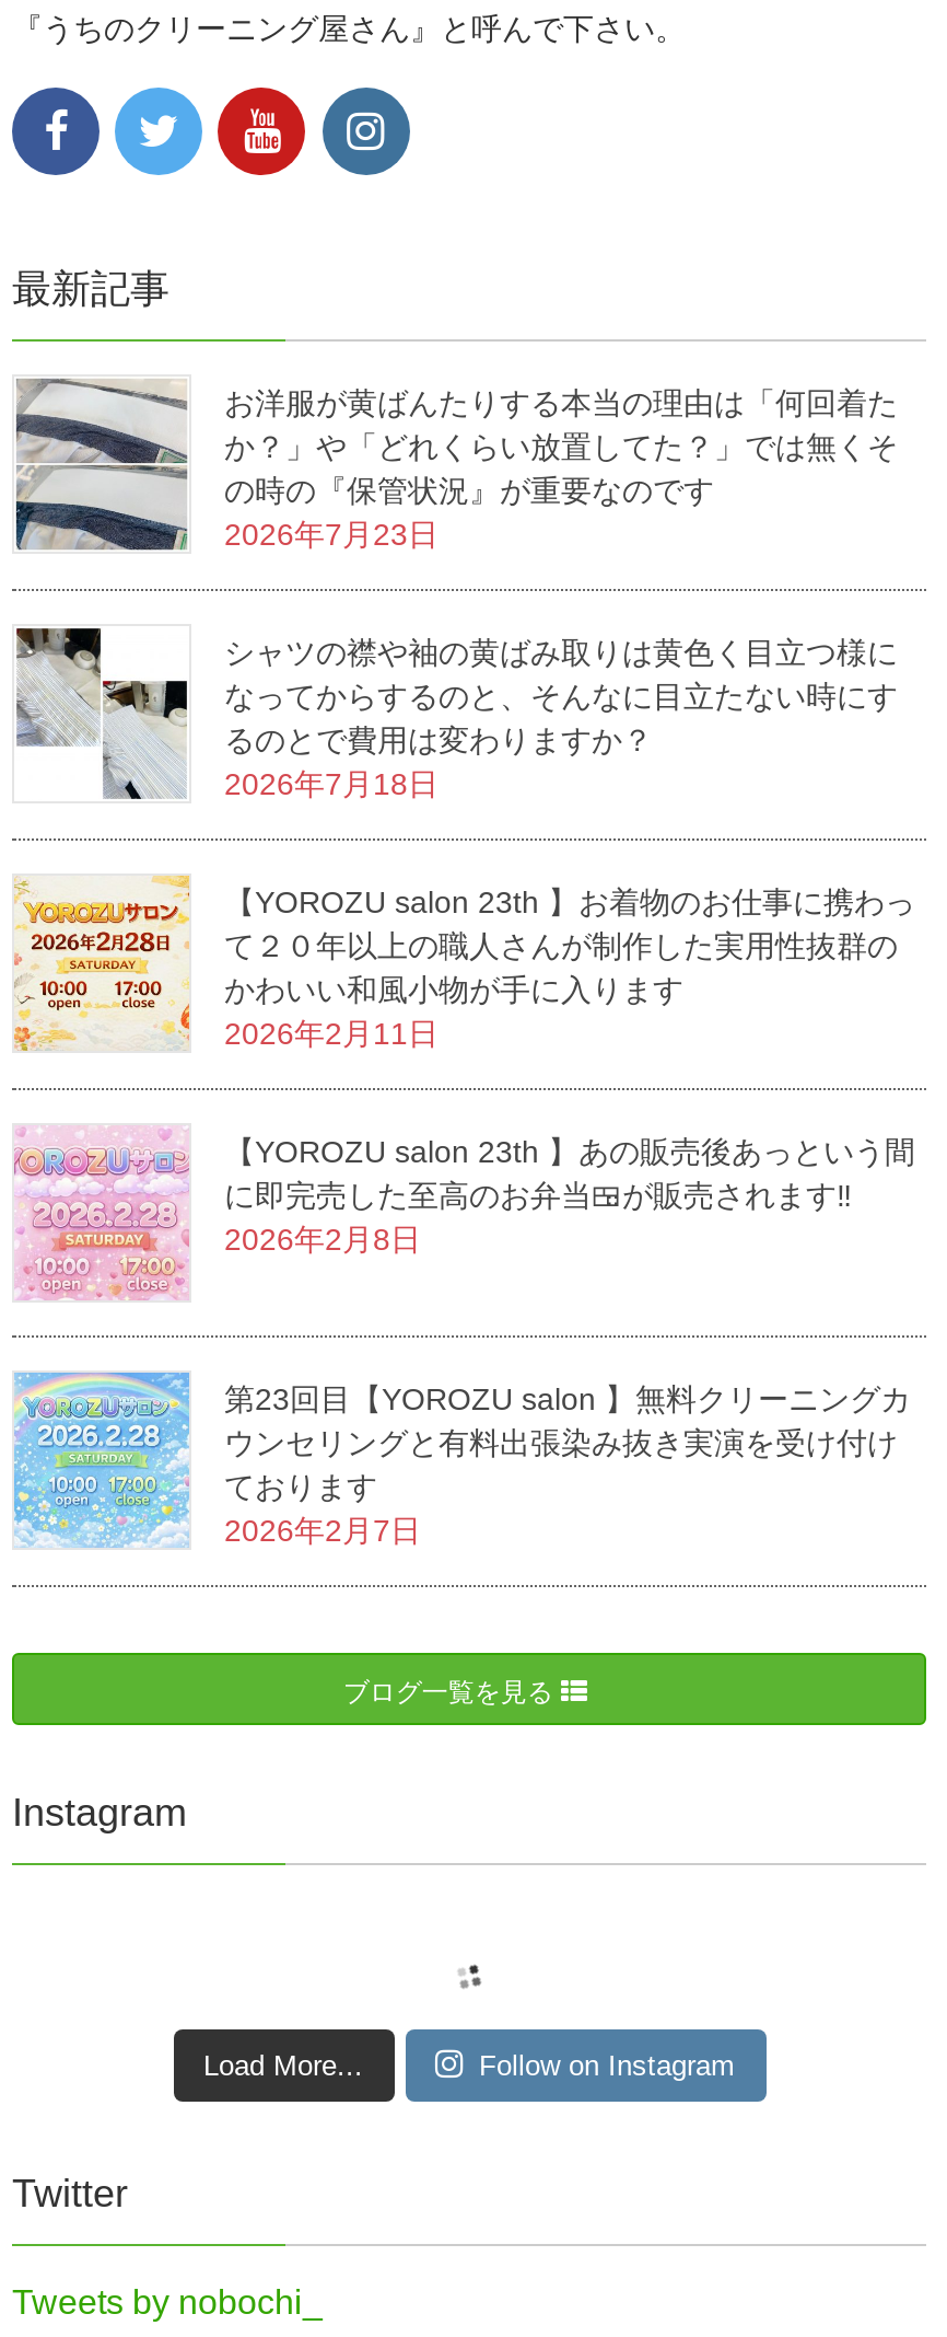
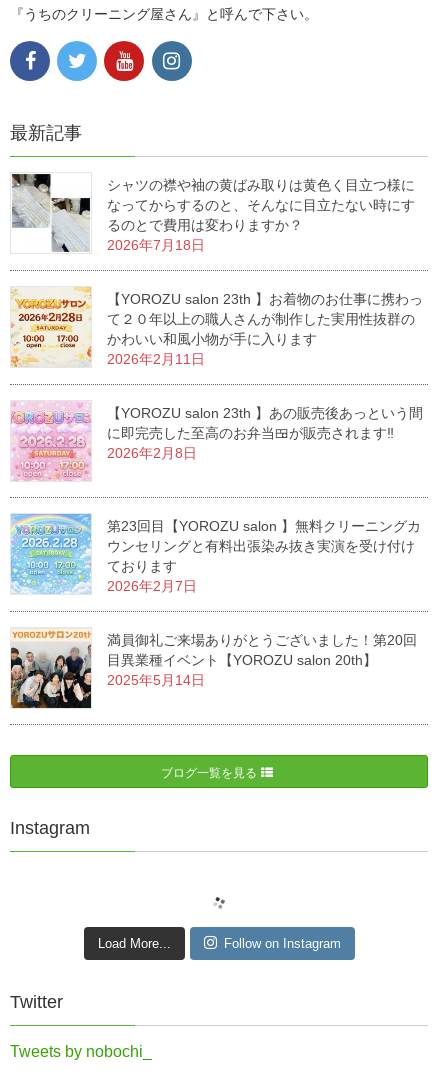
- [image]
- お洋服が黄ばんたりする本当の理由は「何回着た
- か？」や「どれくらい放置してた？」では無くそ
- の時の『保管状況』が重要なのです
- 2026年7月23日

moved up: [image] | シャツの襟や袖の黄ばみ取りは黄色く目立つ様に | なってからするのと、そんなに目立たない時にす | ... | ております | 2026年2月7日

+ [image]
+ 満員御礼ご来場ありがとうございました！第20回
+ 目異業種イベント【YOROZU salon 20th】
+ 2025年5月14日
